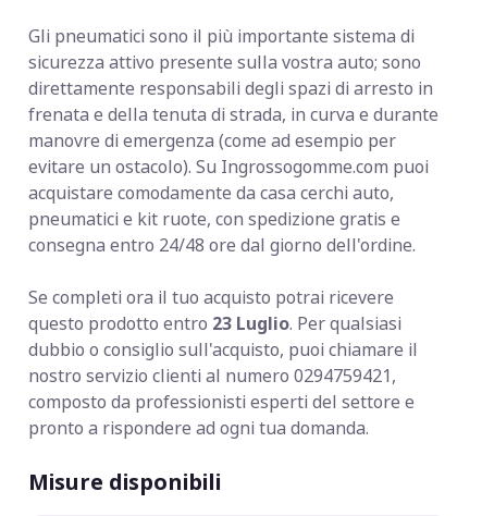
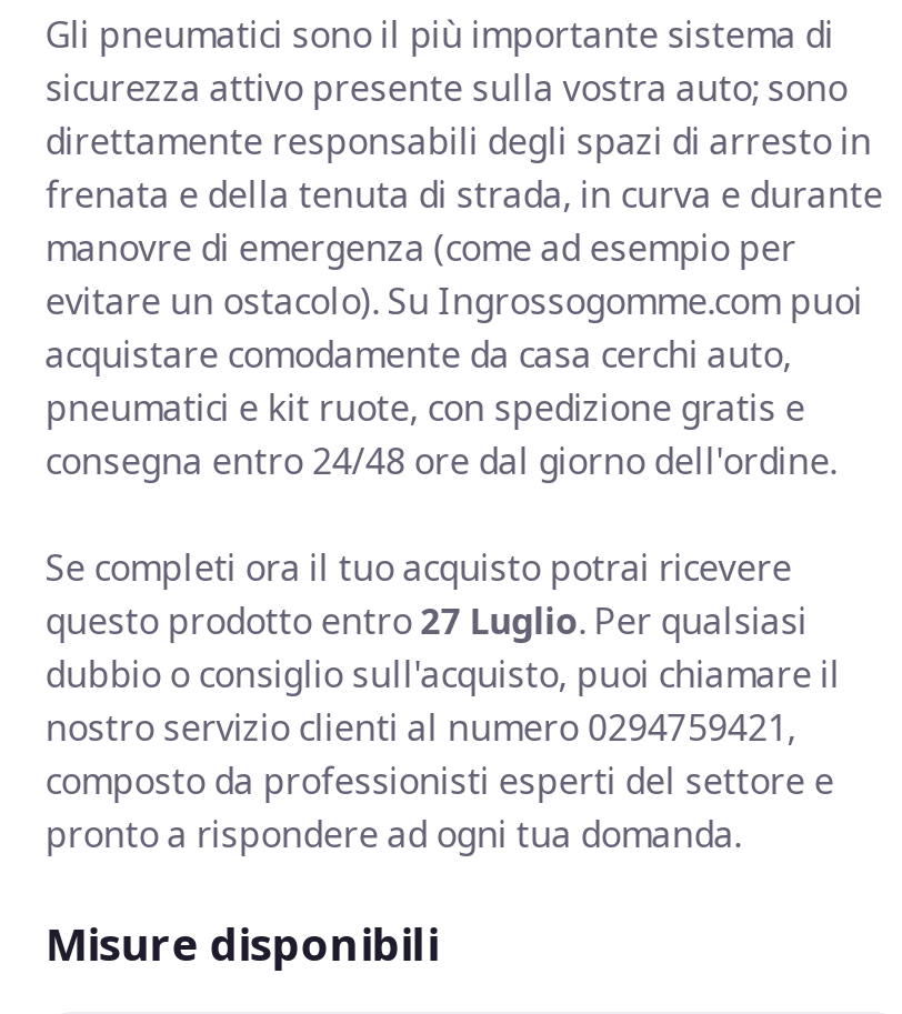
- questo prodotto entro 23 Luglio. Per qualsiasi
+ questo prodotto entro 27 Luglio. Per qualsiasi
